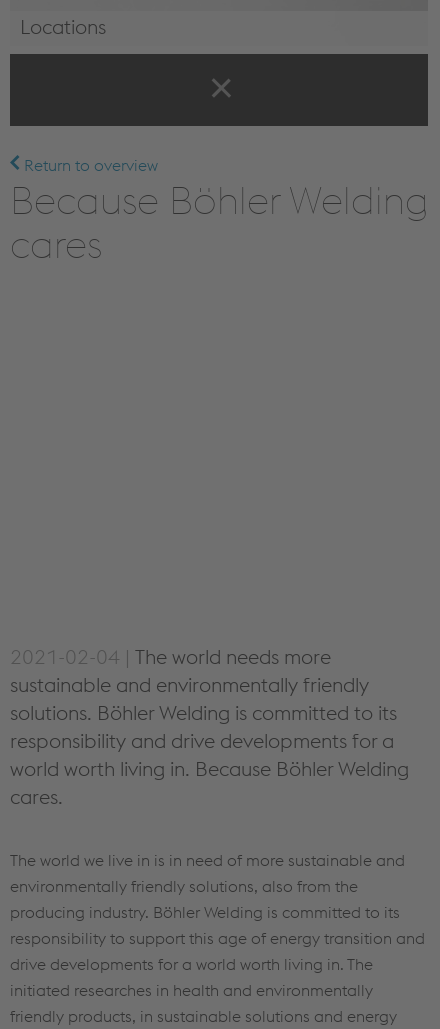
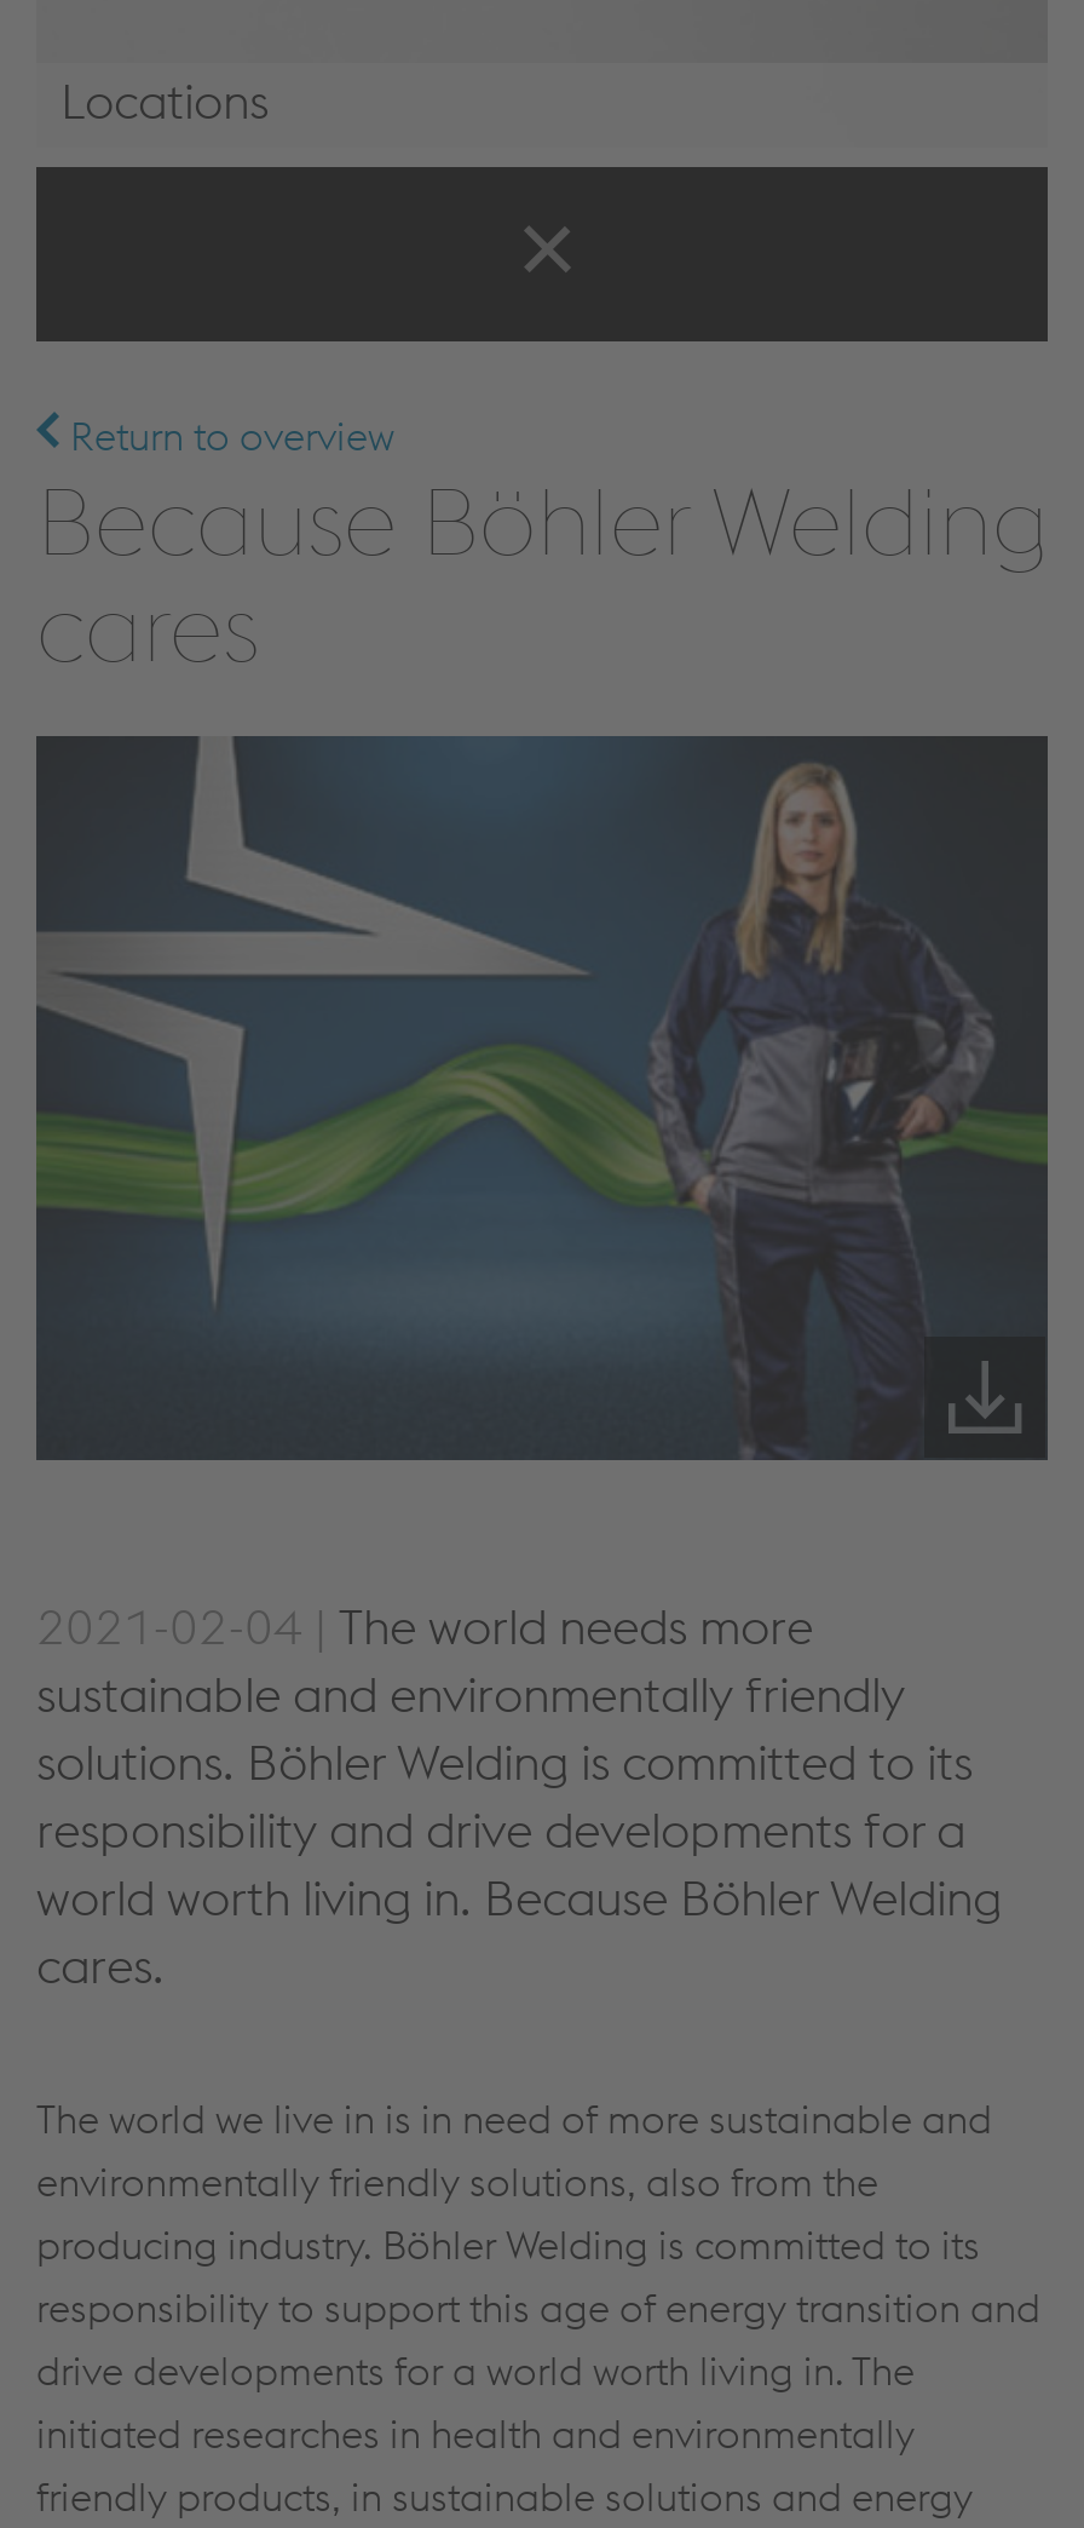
+ [image]
